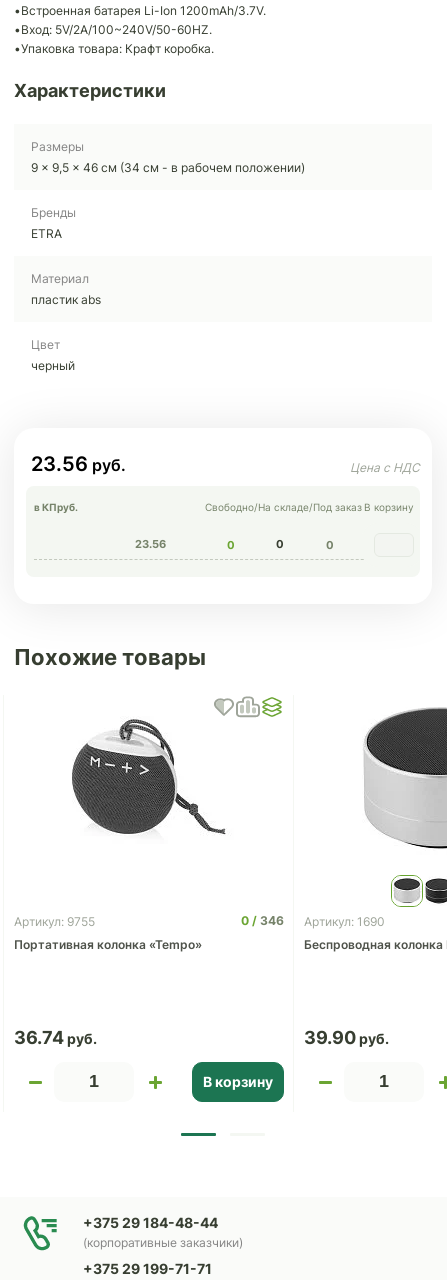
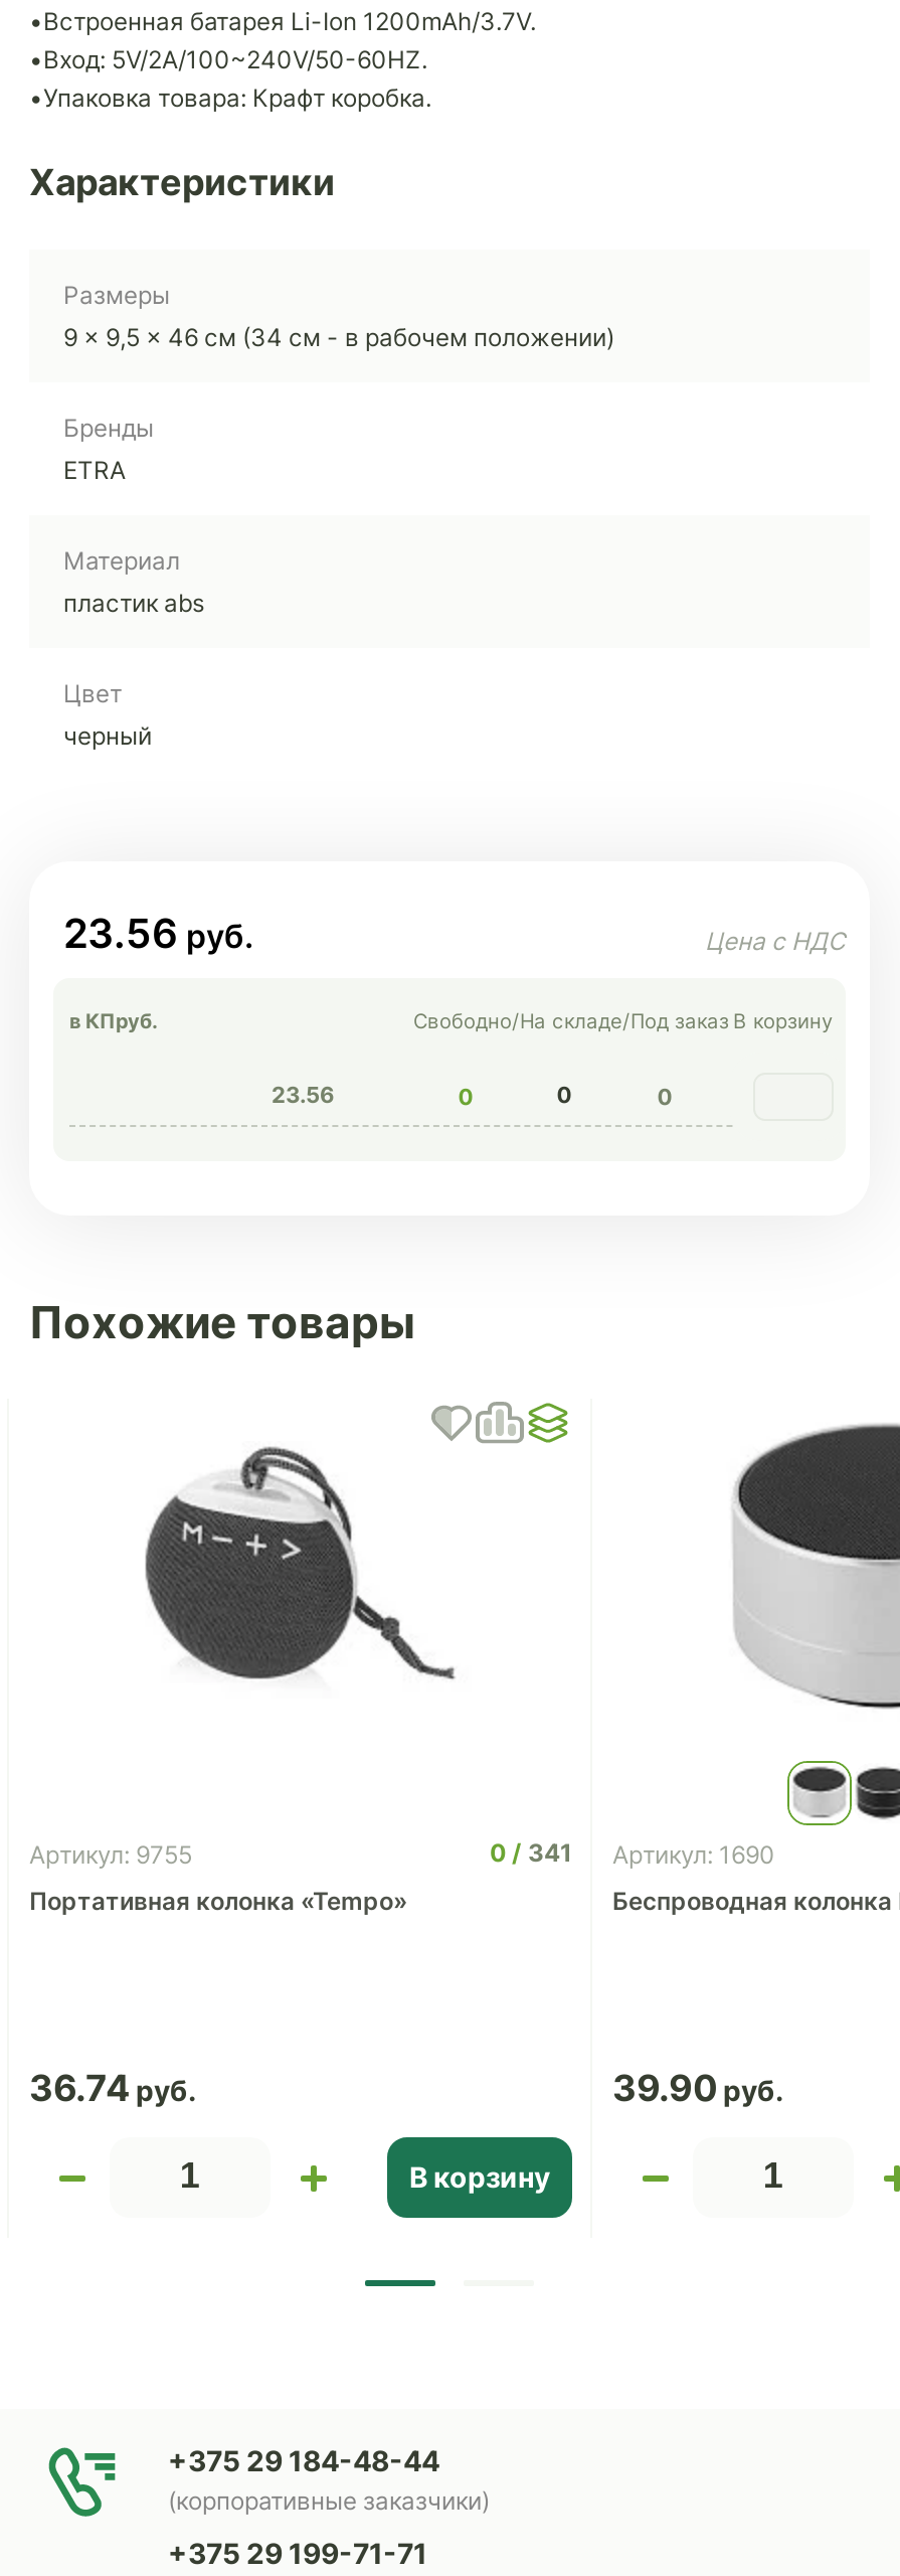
- 0 346 Артикул: 1690
+ 0 341 Артикул: 1690
